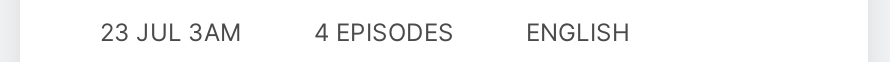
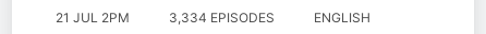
- 23 JUL 3AM
- 4 EPISODES
+ 21 JUL 2PM
+ 3,334 EPISODES
